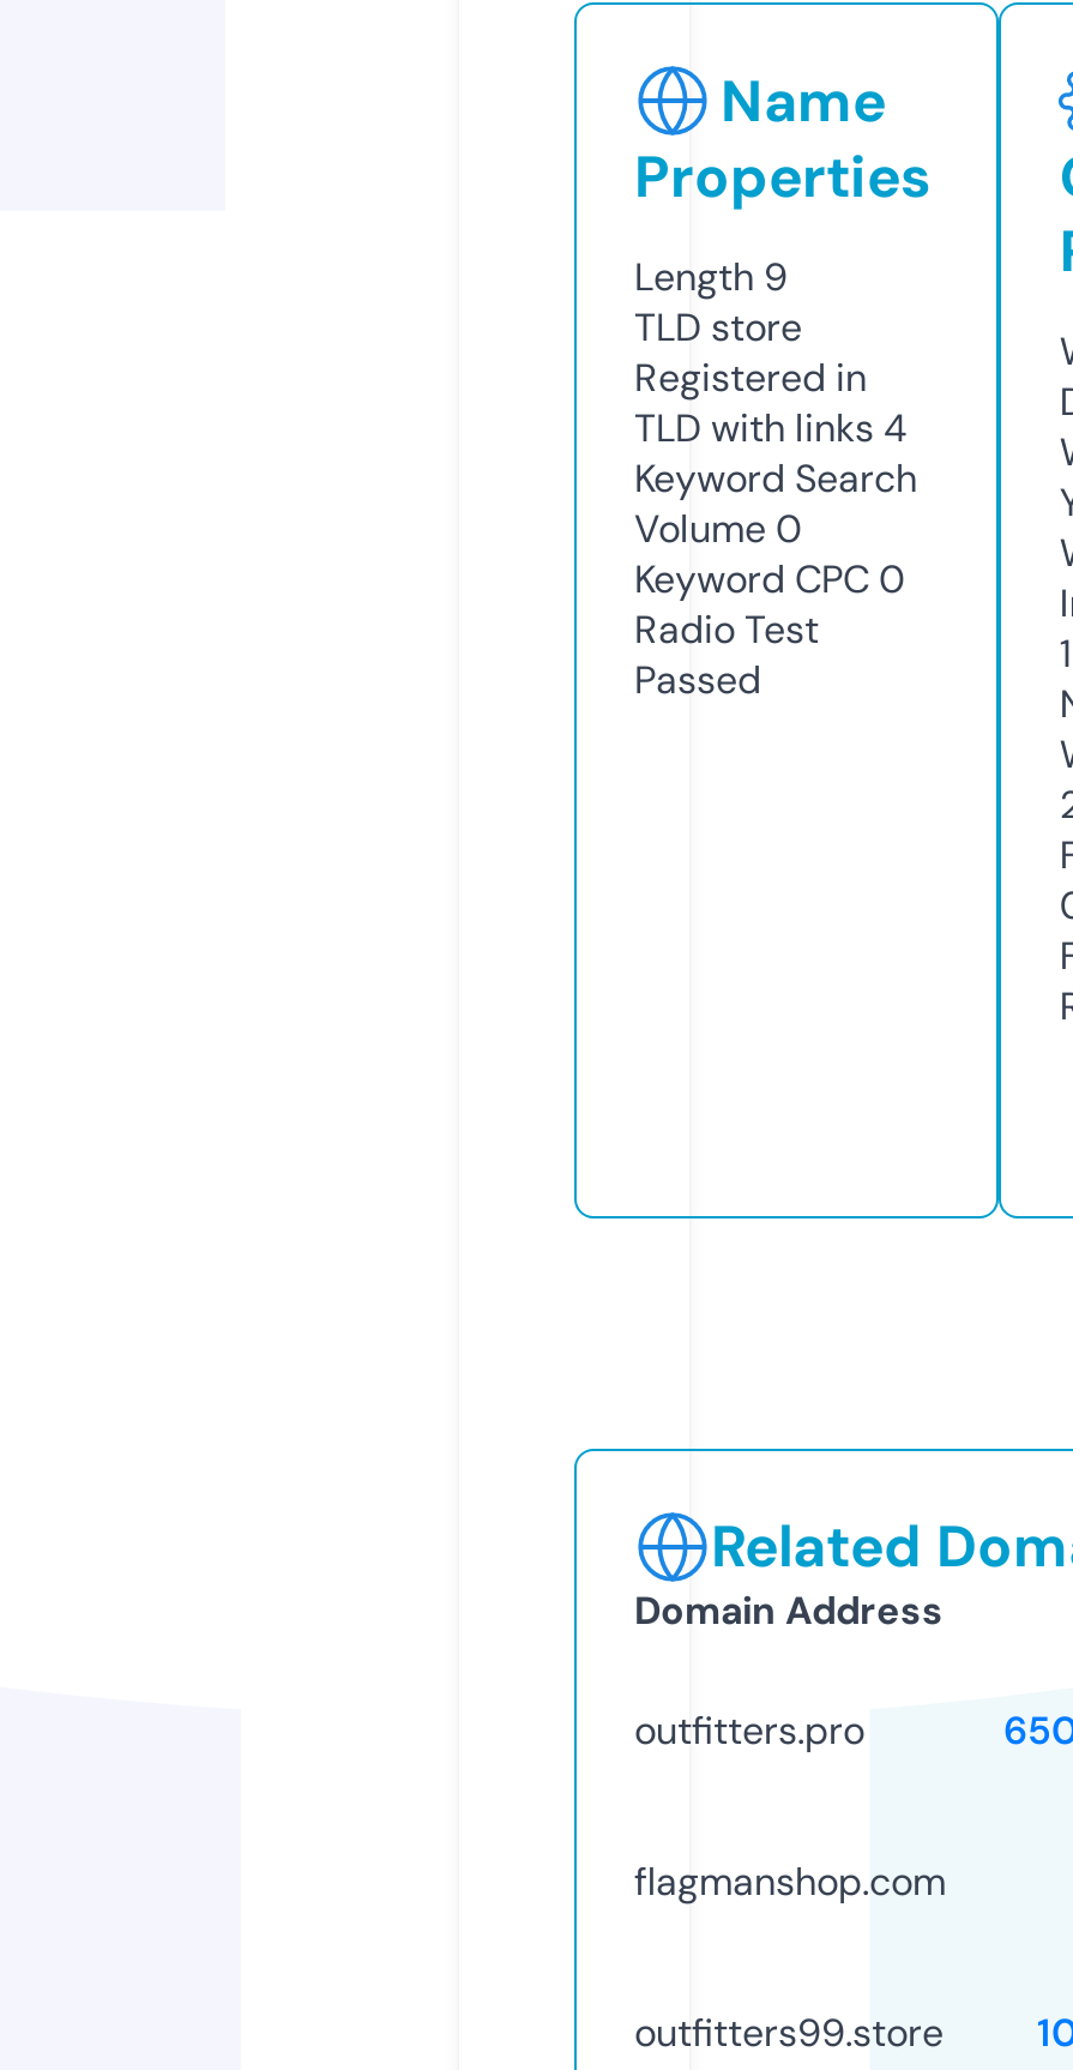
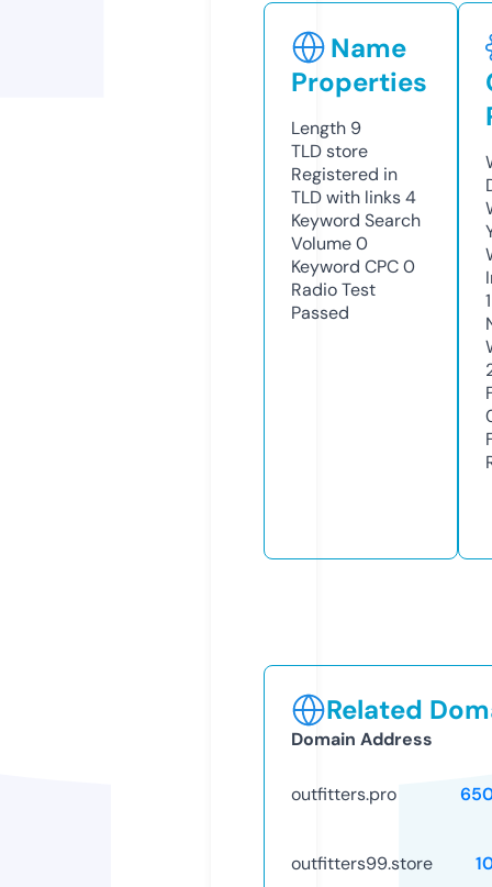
- flagmanshop.com
